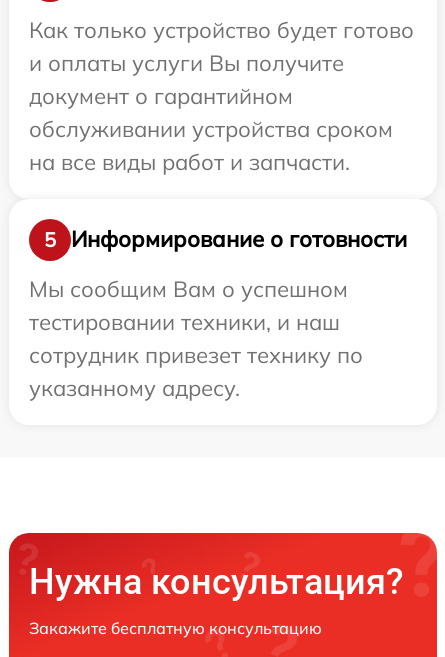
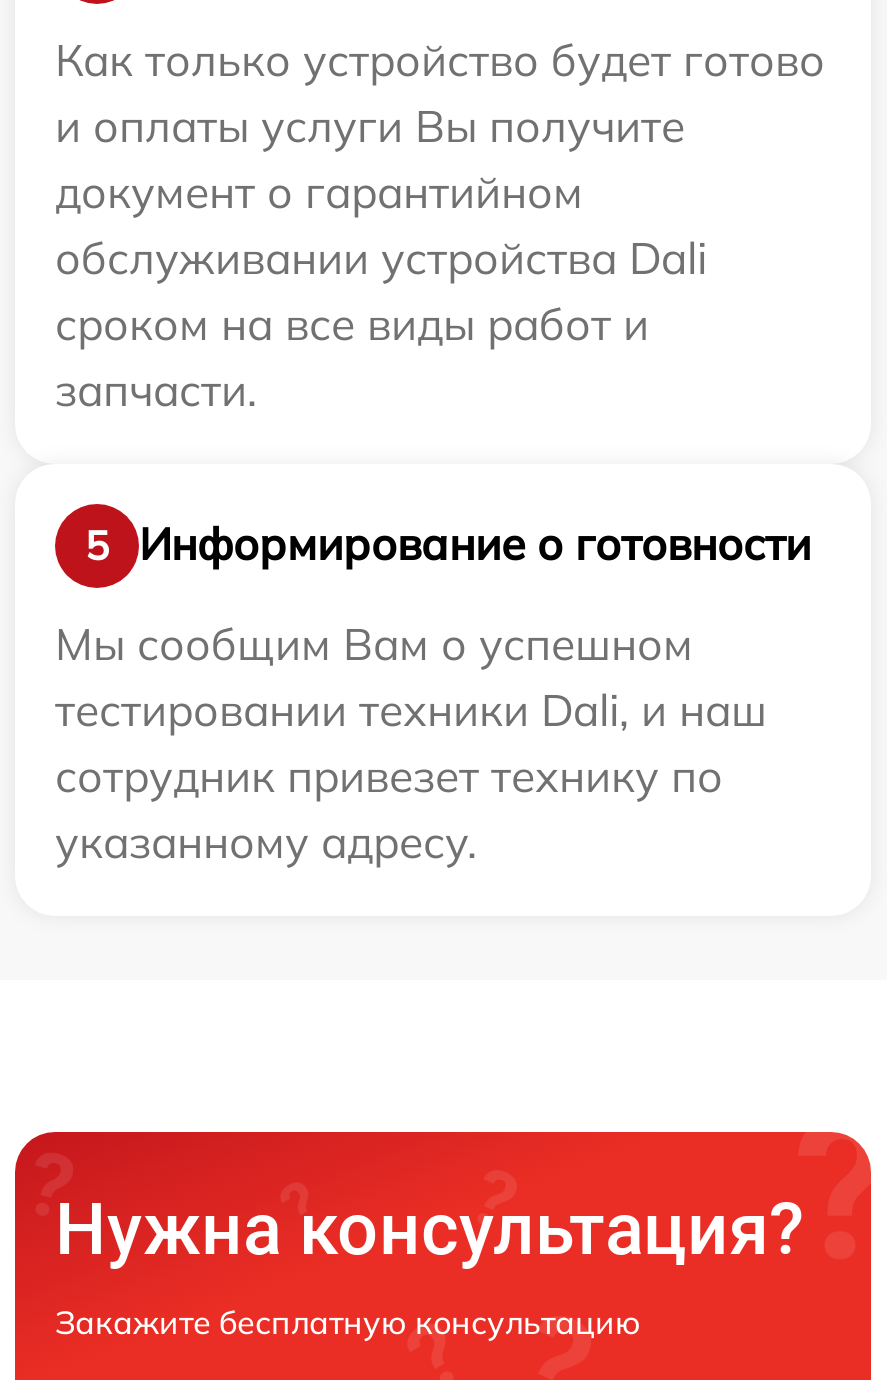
- обслуживании устройства сроком
- на все виды работ и запчасти.
+ обслуживании устройства Dali
+ сроком на все виды работ и
+ запчасти.

- тестировании техники, и наш
+ тестировании техники Dali, и наш
